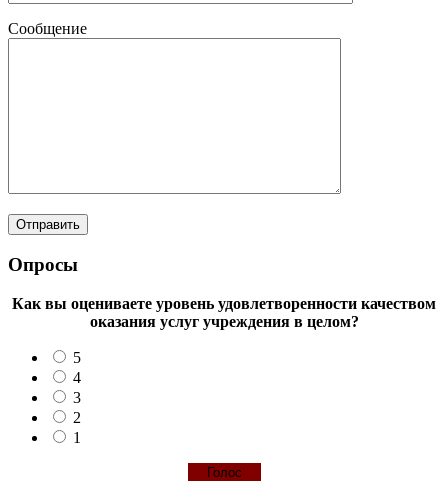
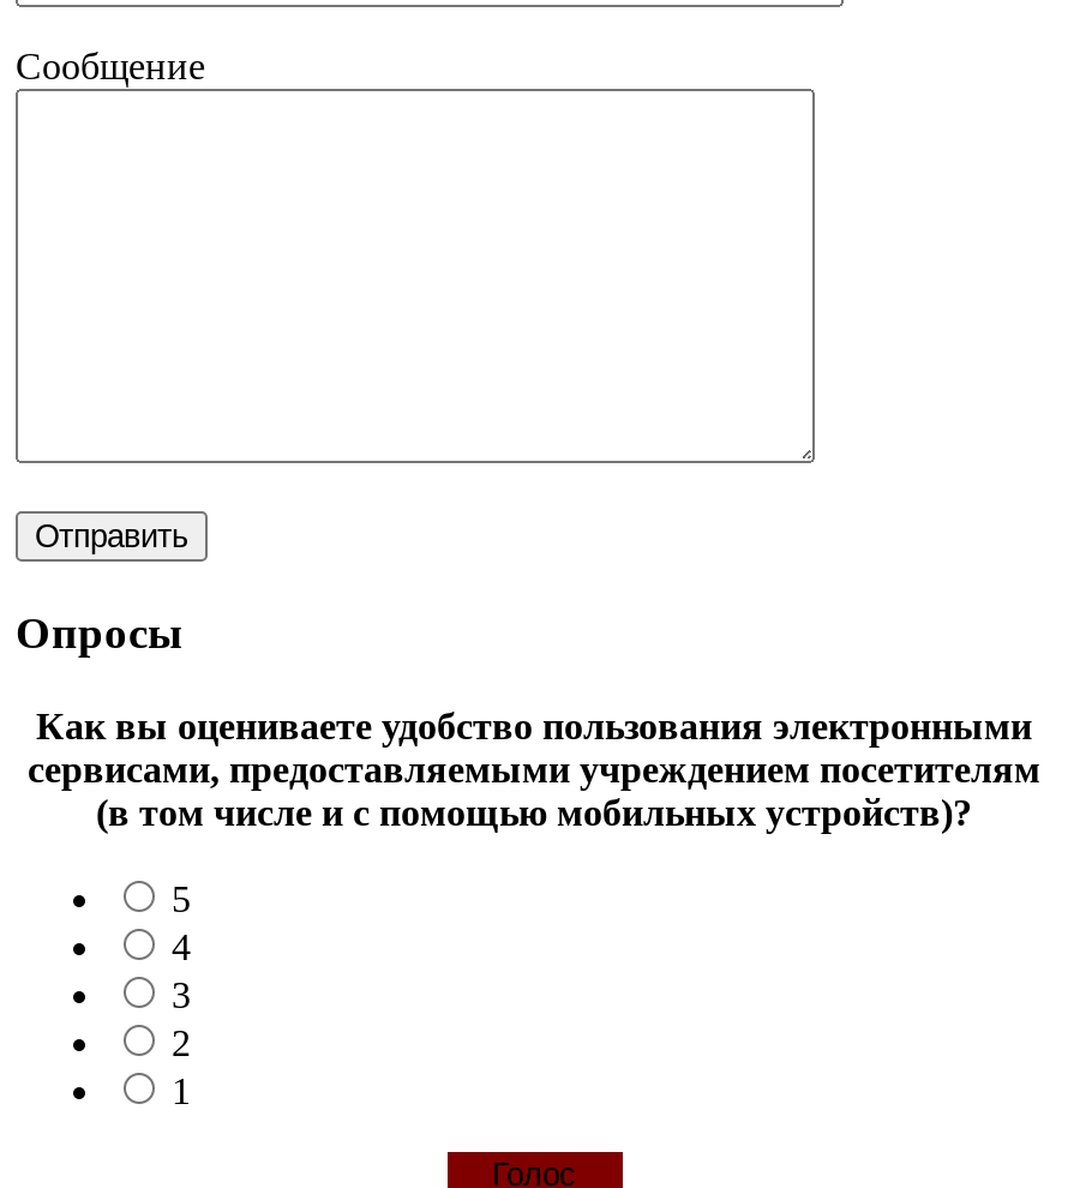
- Как вы оцениваете уровень удовлетворенности качеством
- оказания услуг учреждения в целом?
+ Как вы оцениваете удобство пользования электронными
+ сервисами, предоставляемыми учреждением посетителям
+ (в том числе и с помощью мобильных устройств)?
